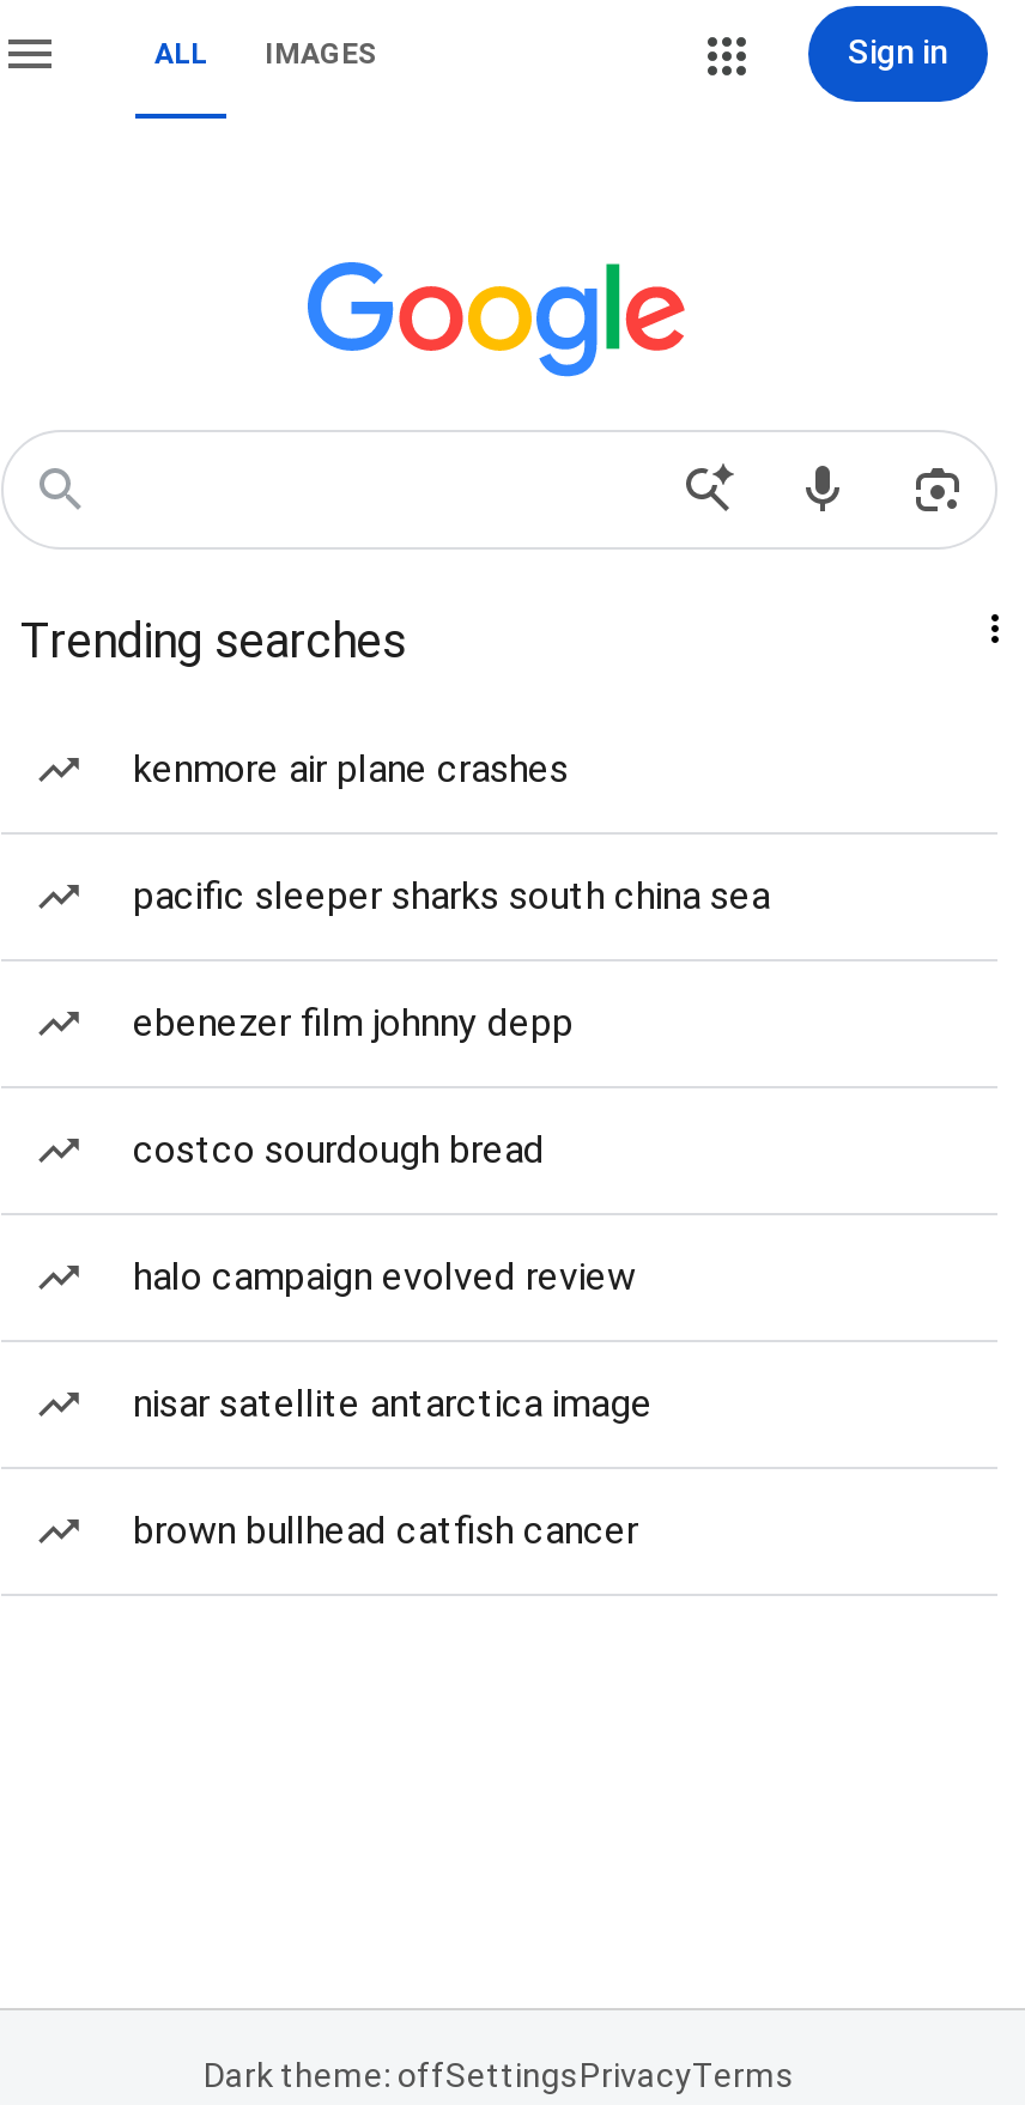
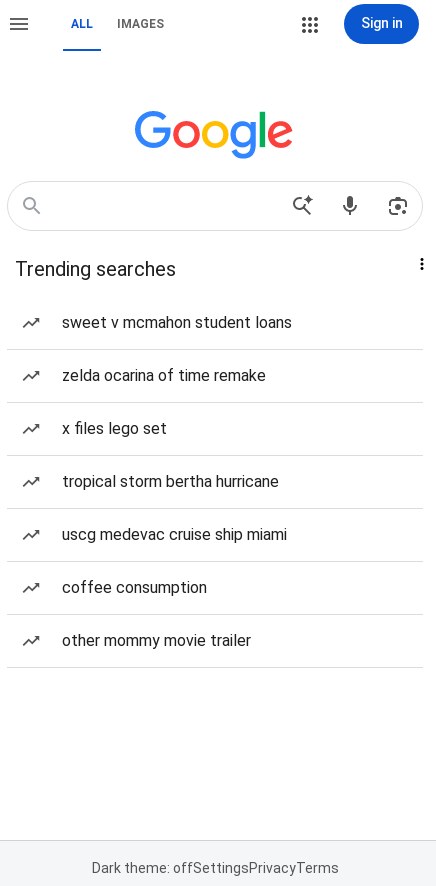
- kenmore air plane crashes
+ sweet v mcmahon student loans

- pacific sleeper sharks south china sea
+ zelda ocarina of time remake

- ebenezer film johnny depp
+ x files lego set

- costco sourdough bread
+ tropical storm bertha hurricane

- halo campaign evolved review
+ uscg medevac cruise ship miami

- nisar satellite antarctica image
+ coffee consumption

- brown bullhead catfish cancer
+ other mommy movie trailer
